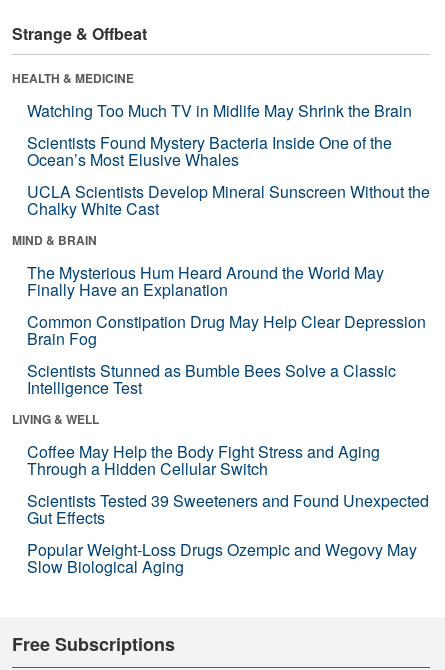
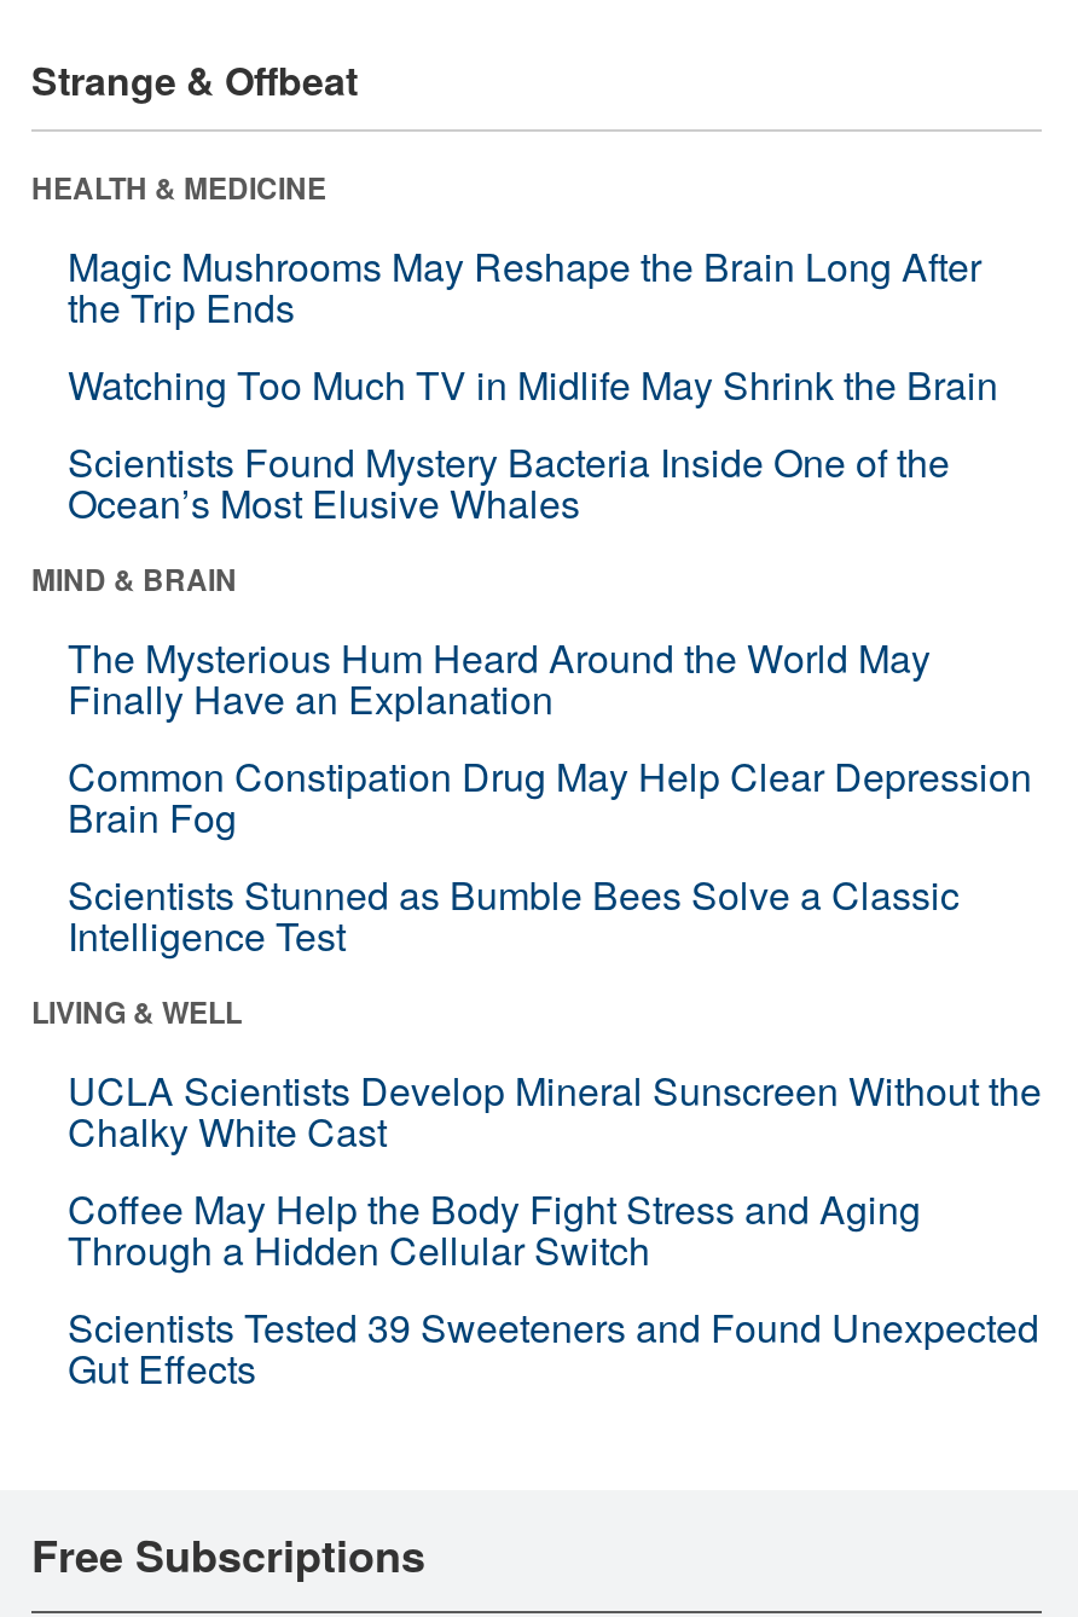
+ Magic Mushrooms May Reshape the Brain Long After
+ the Trip Ends

moved down: Watching Too Much TV in Midlife May Shrink the Brain | Scientists Found Mystery Bacteria Inside One of the | Ocean’s Most Elusive Whales

moved down: UCLA Scientists Develop Mineral Sunscreen Without the | Chalky White Cast

moved down: Coffee May Help the Body Fight Stress and Aging | Through a Hidden Cellular Switch | Scientists Tested 39 Sweeteners and Found Unexpected | Gut Effects

- Popular Weight-Loss Drugs Ozempic and Wegovy May
- Slow Biological Aging
